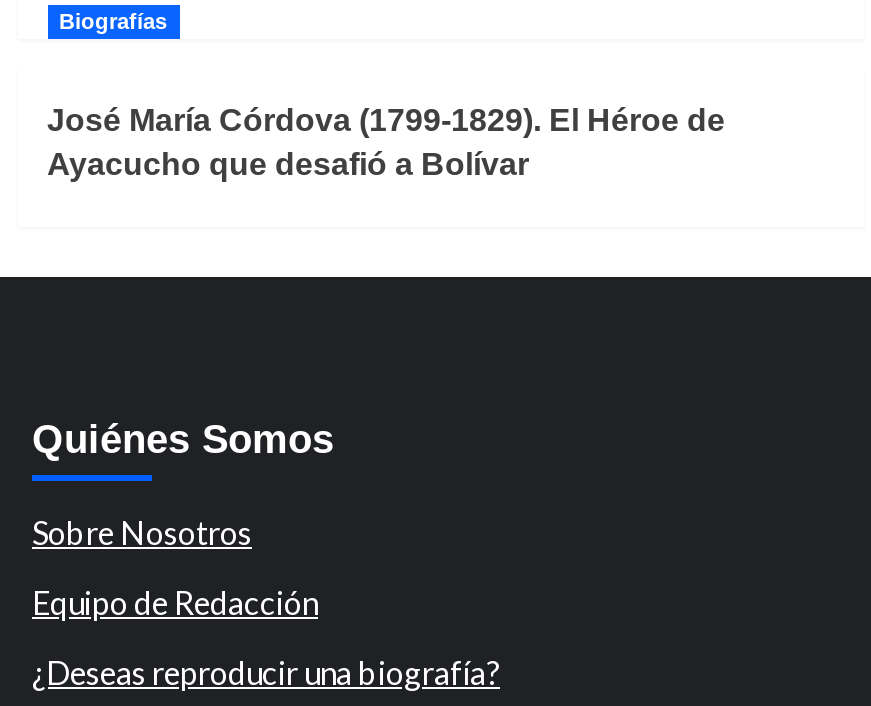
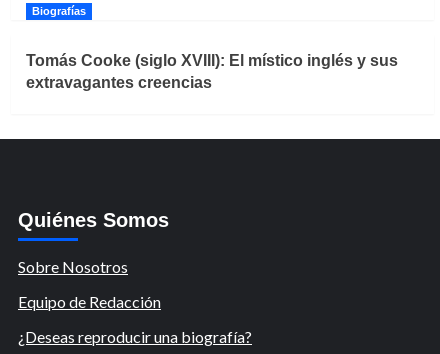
- José María Córdova (1799-1829). El Héroe de
- Ayacucho que desafió a Bolívar
+ Tomás Cooke (siglo XVIII): El místico inglés y sus
+ extravagantes creencias
